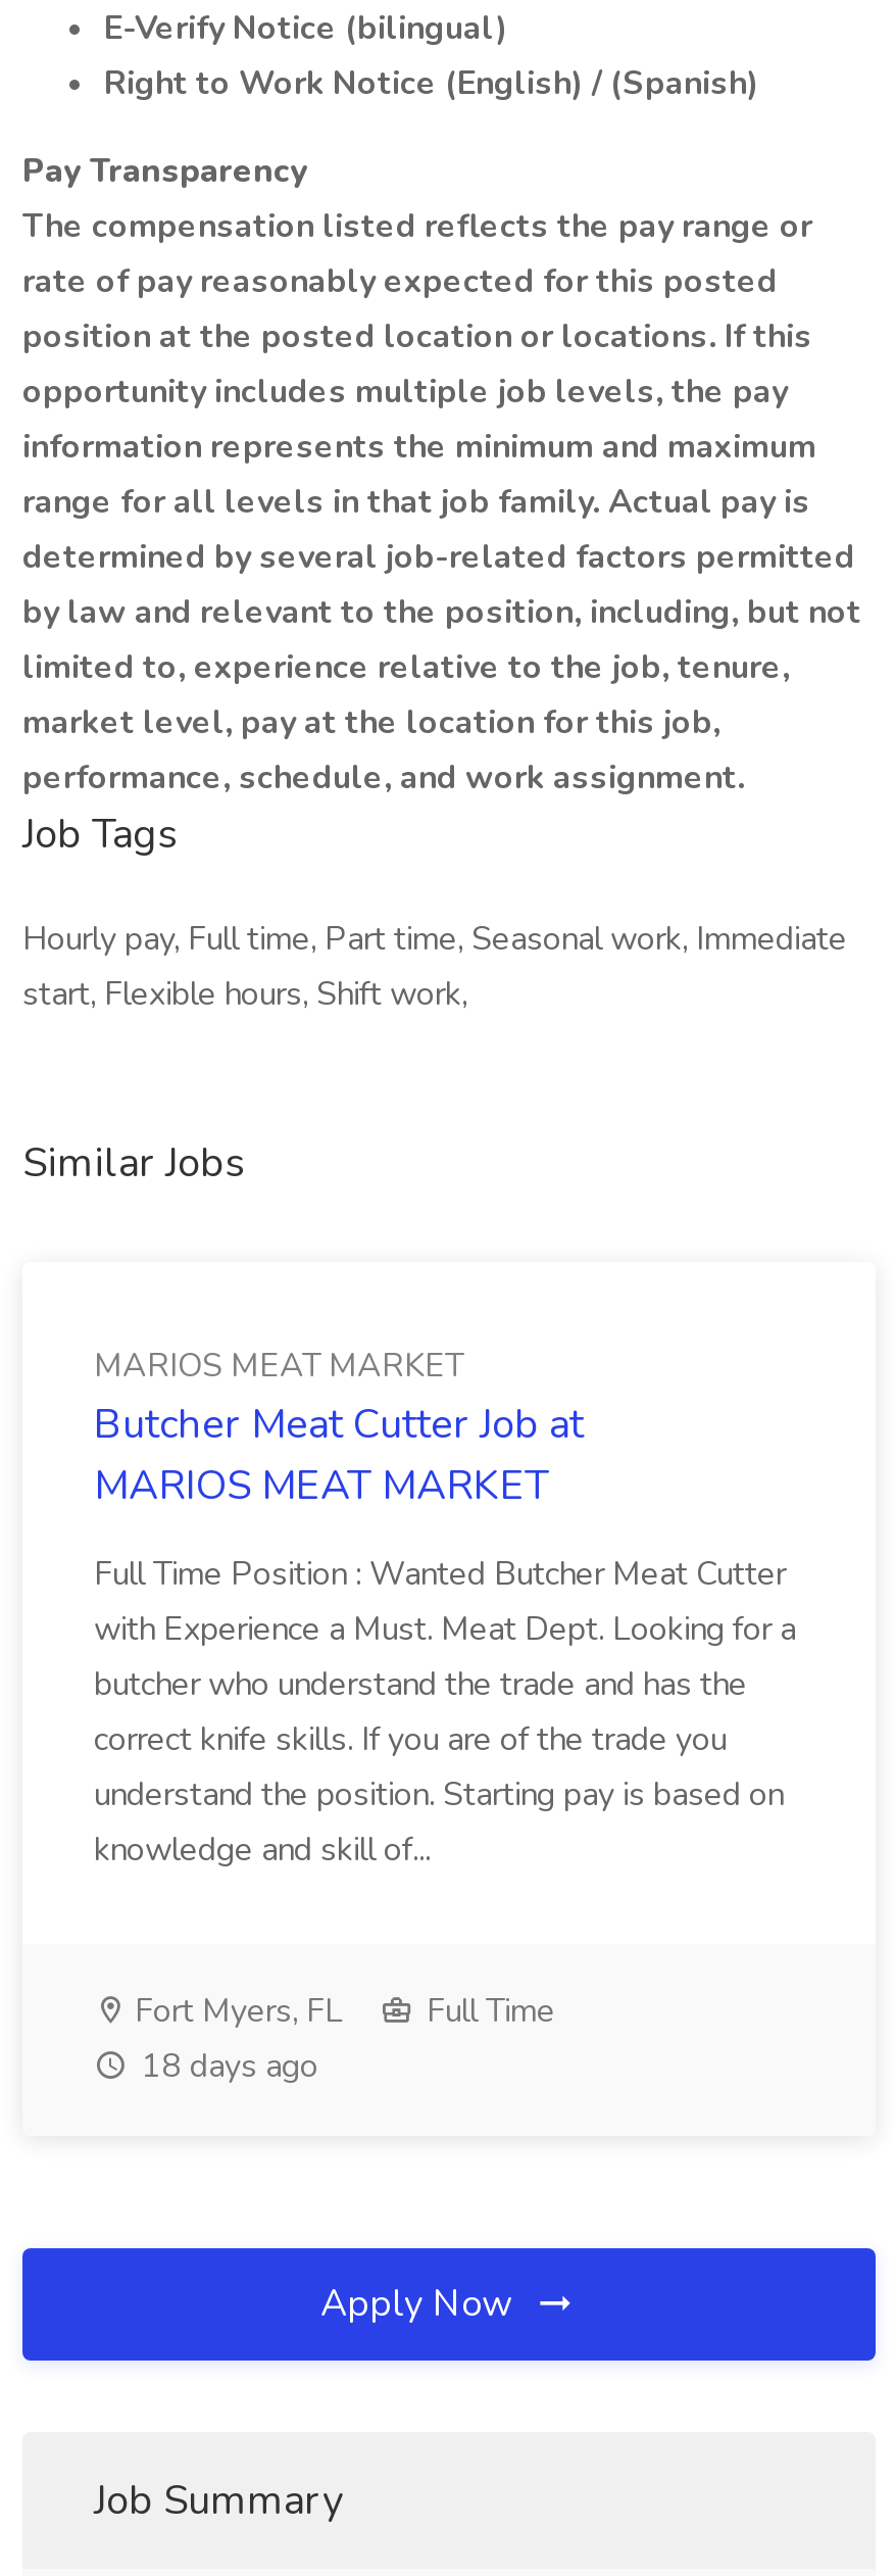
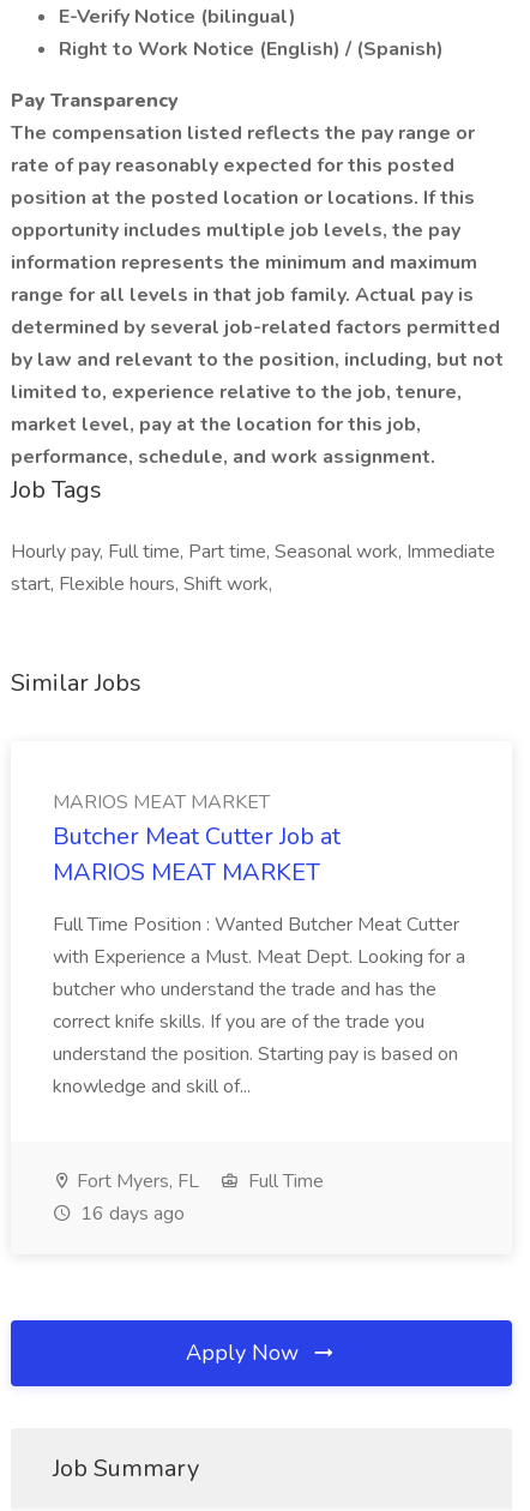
- 18 days ago
+ 16 days ago
